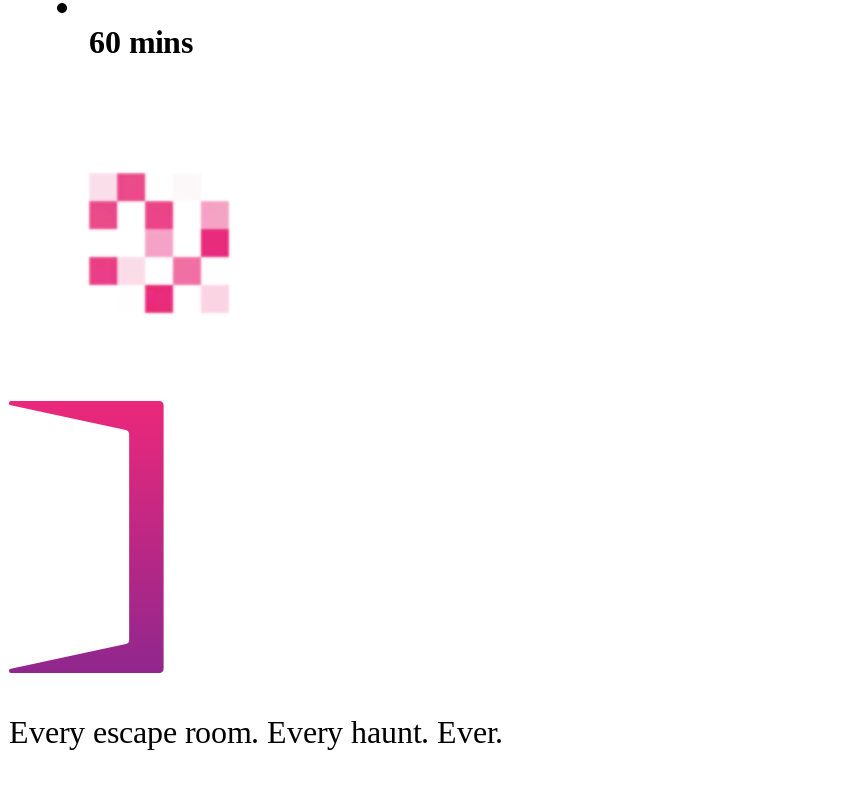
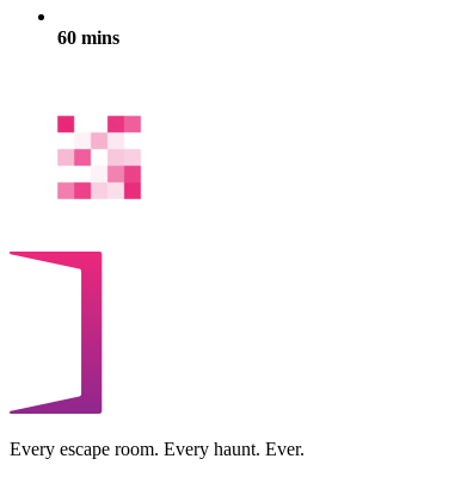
- [image]
+ [image]
